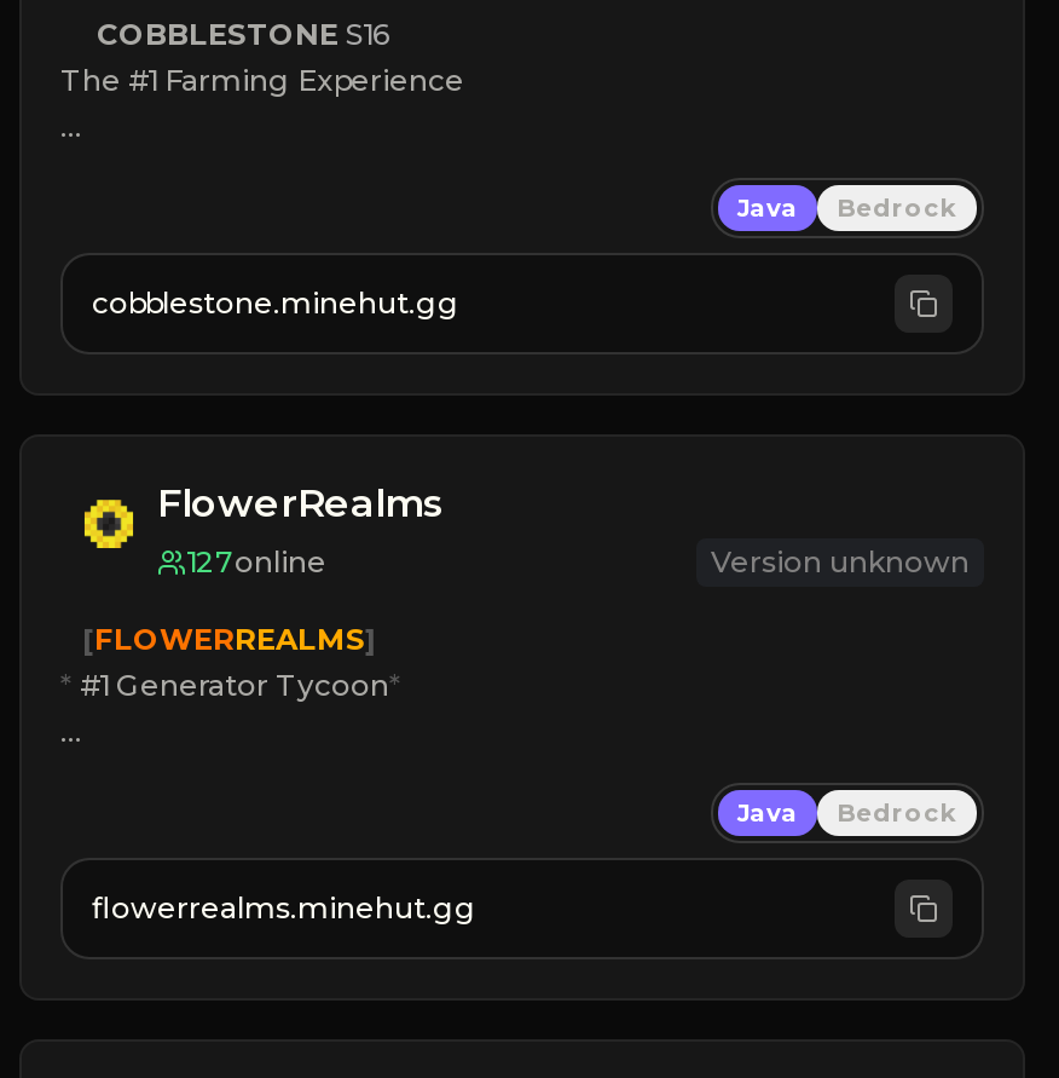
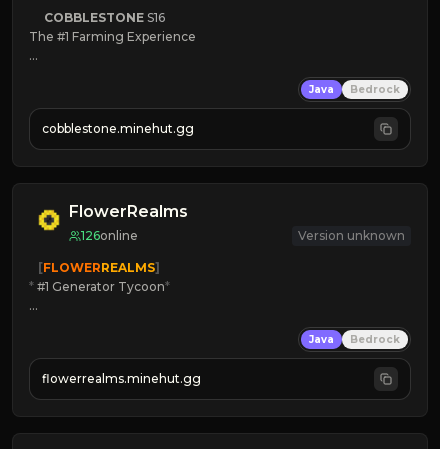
- 127online
+ 126online
